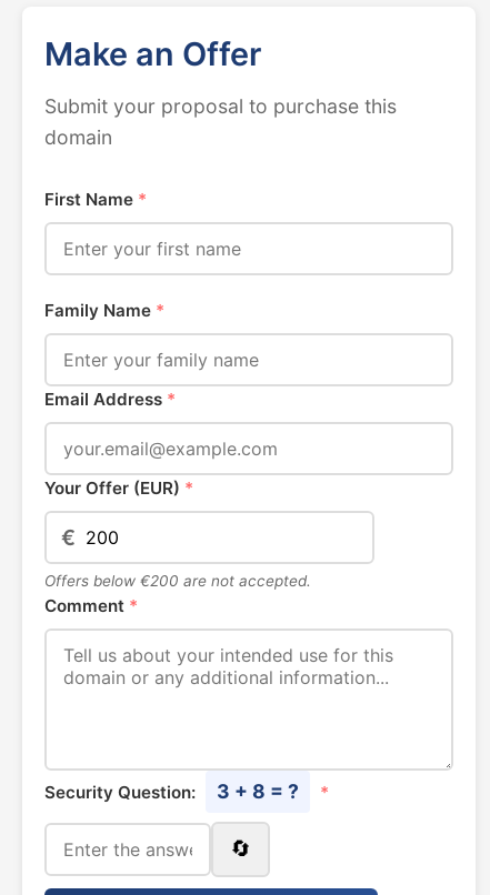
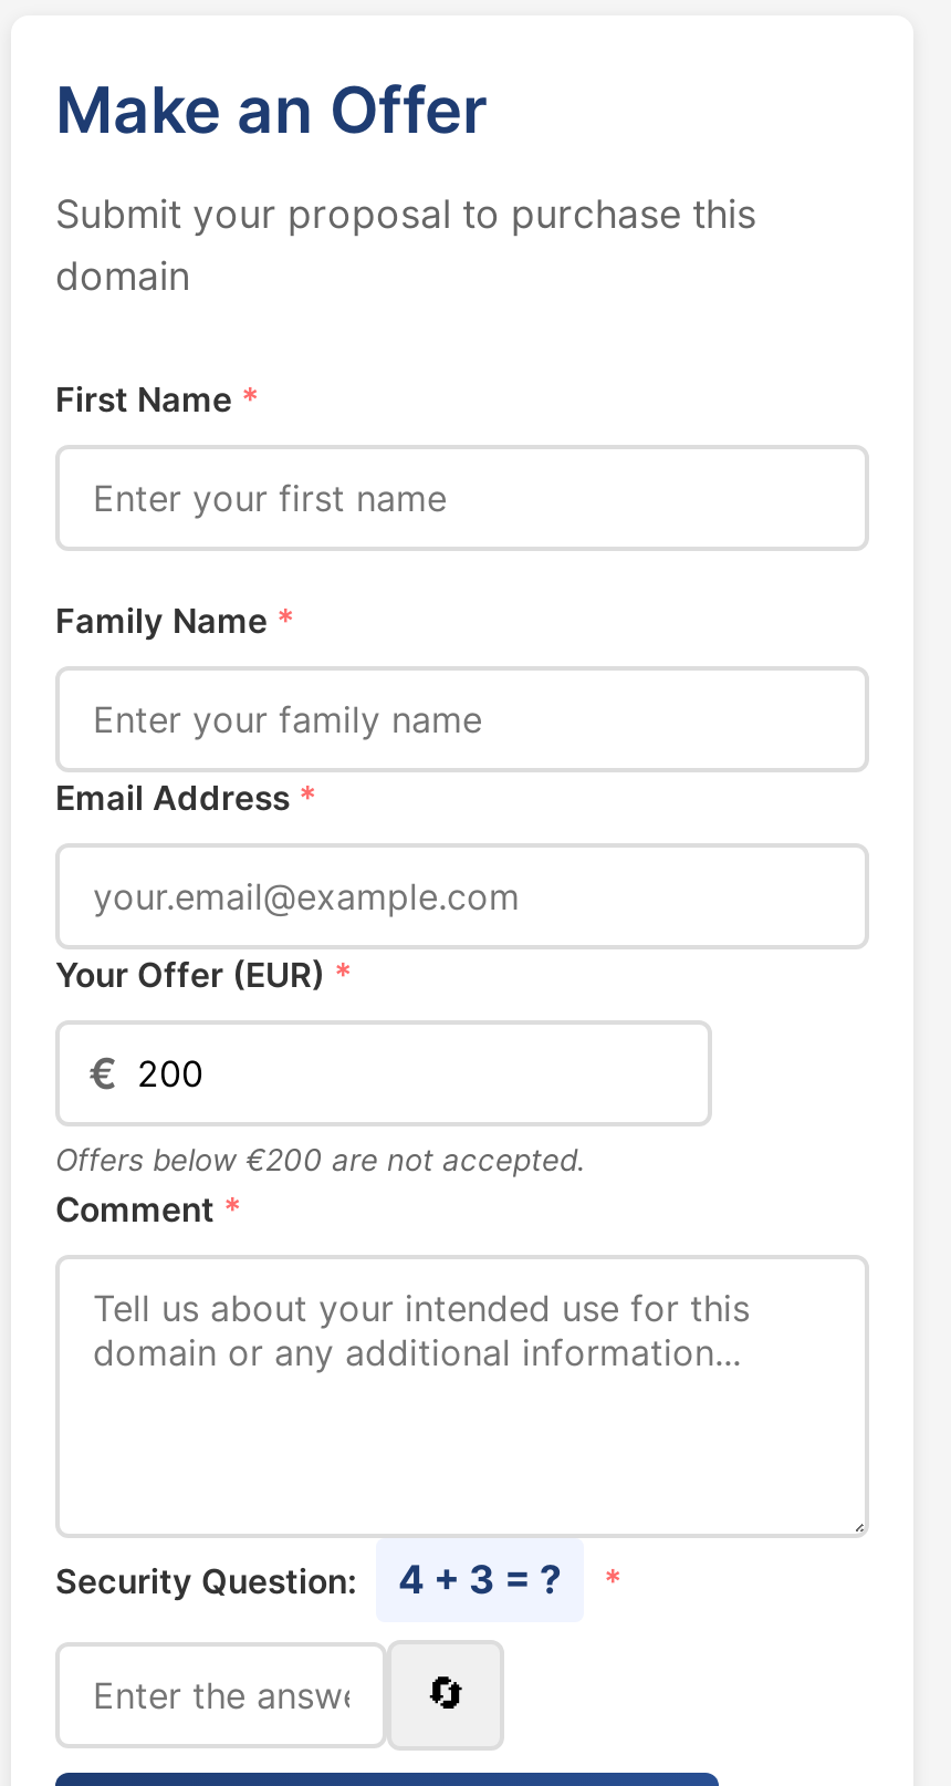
- 3 + 8 = ?
+ 4 + 3 = ?
